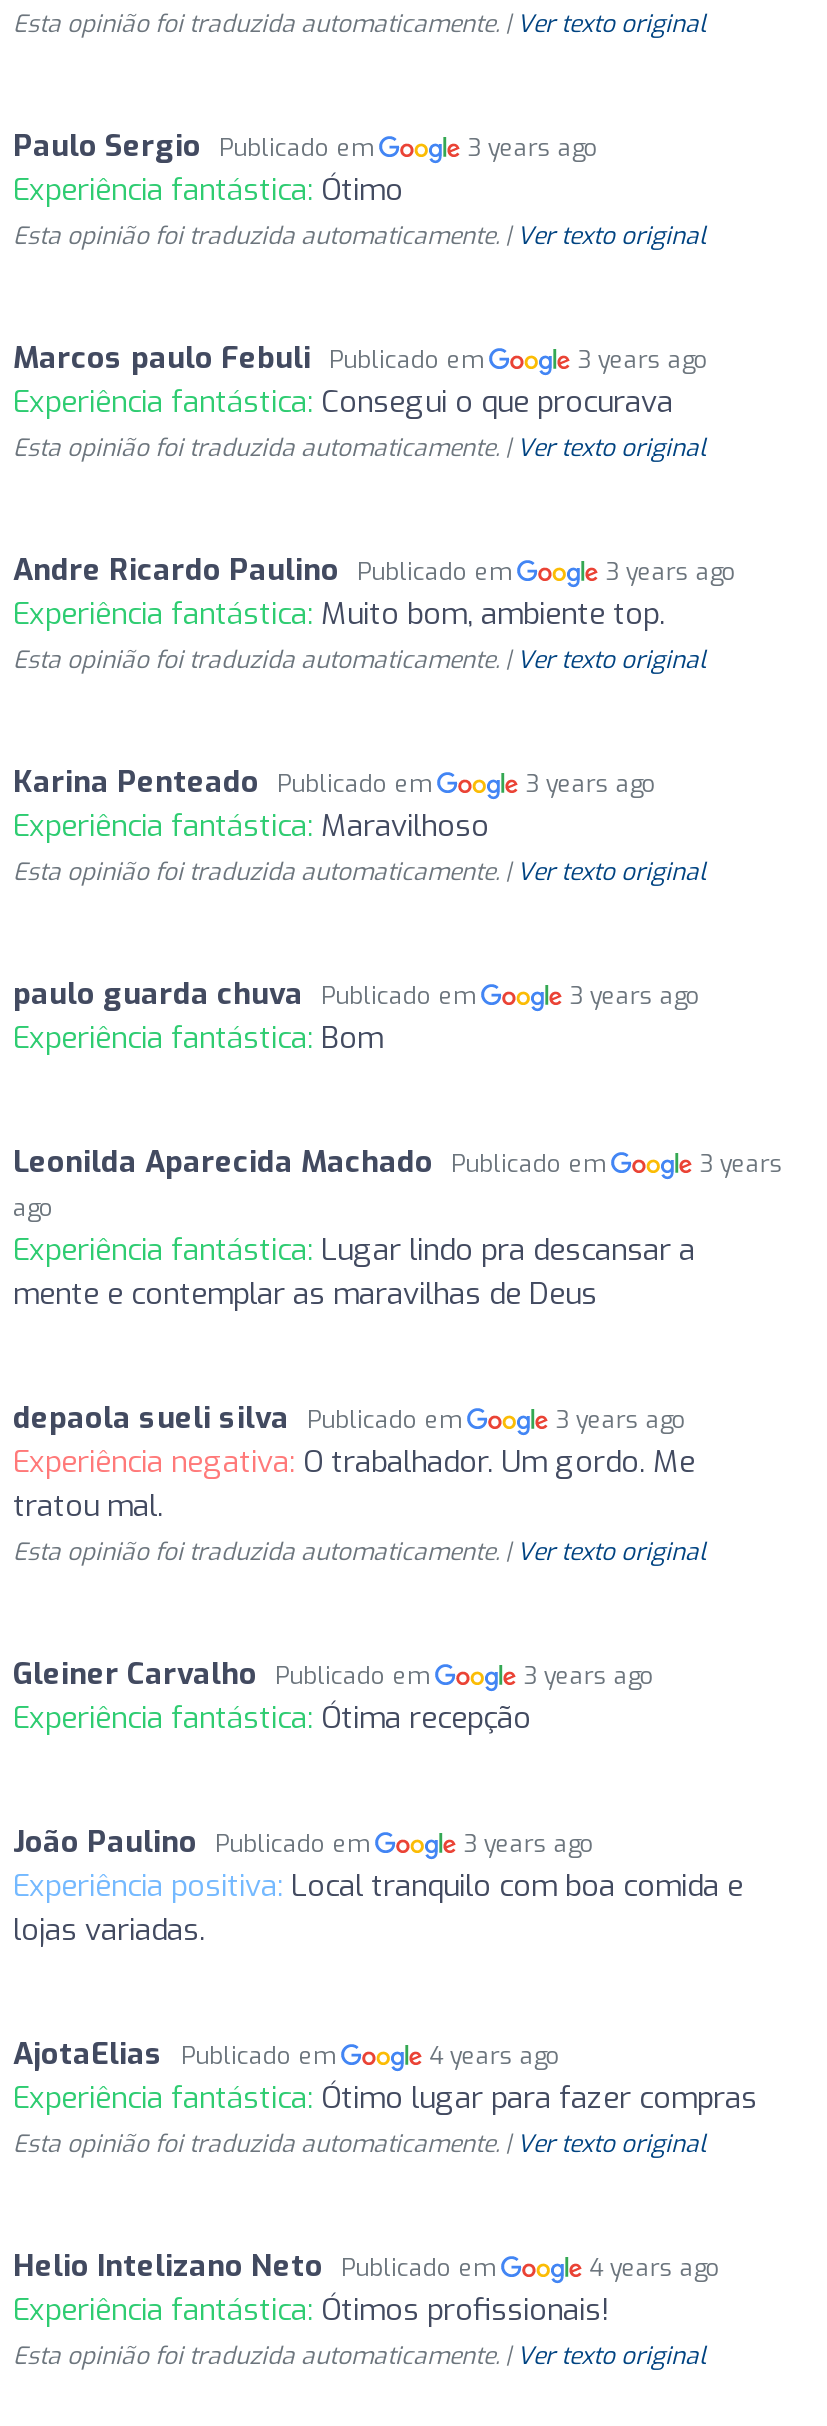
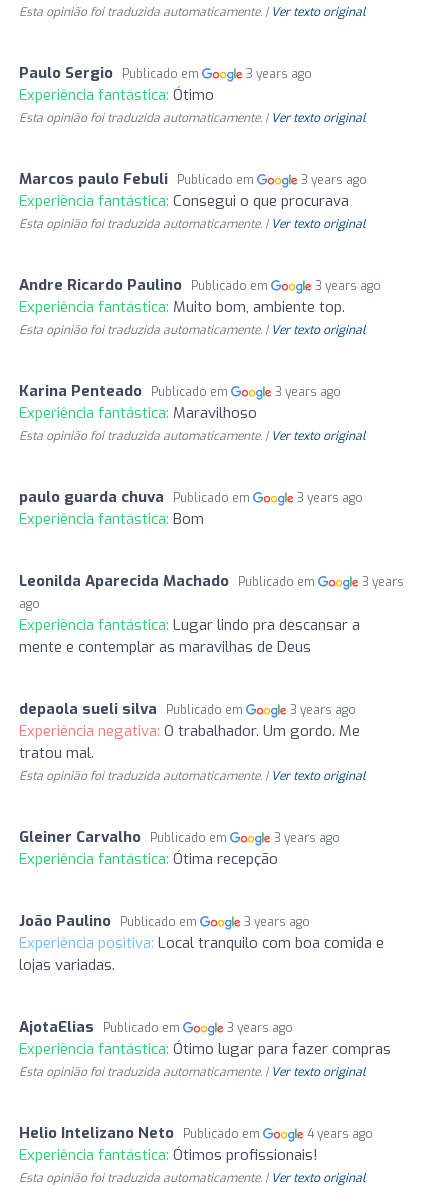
- 4 years ago
+ 3 years ago
